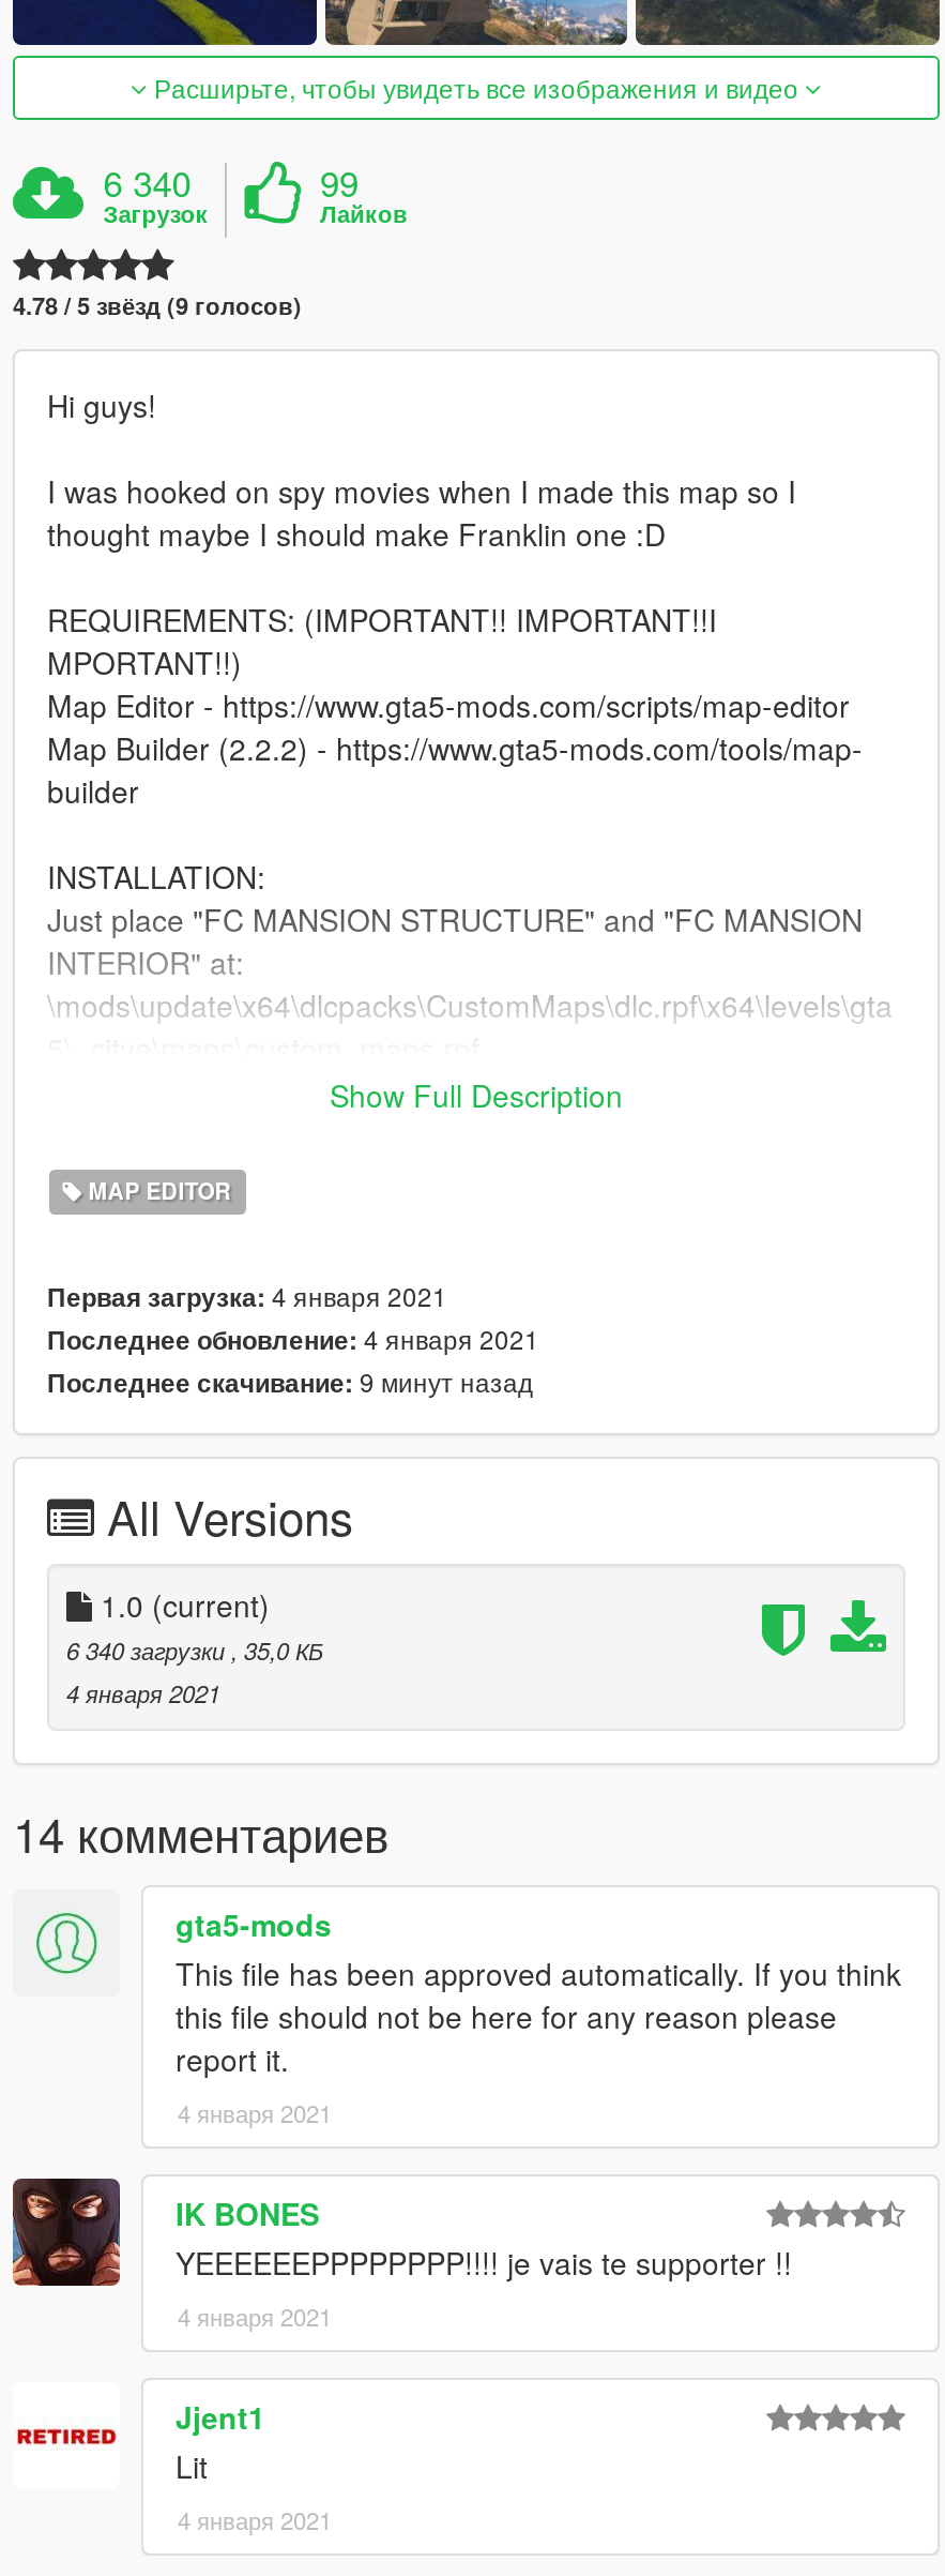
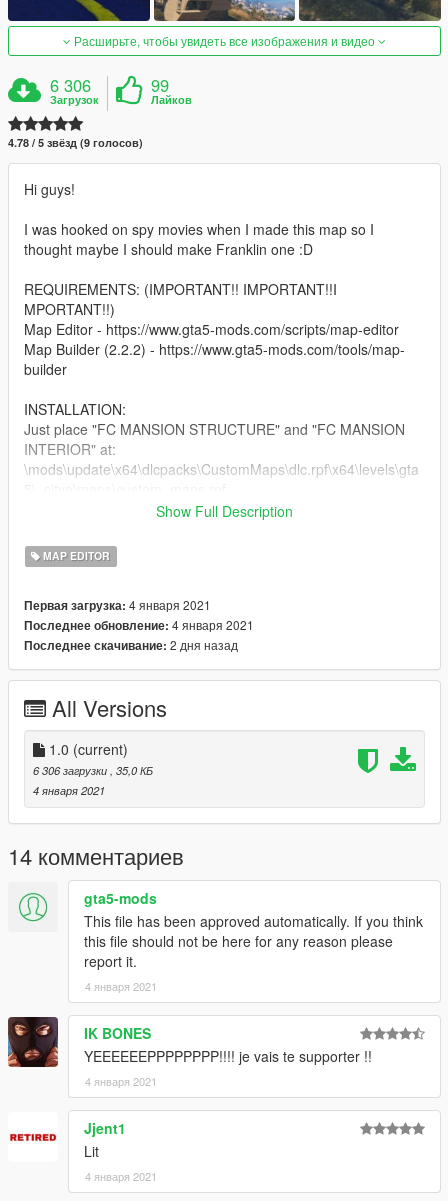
- 6 340
+ 6 306

- Последнее скачивание: 9 минут назад
+ Последнее скачивание: 2 дня назад

- 6 340 загрузки, 35,0 КБ
+ 6 306 загрузки, 35,0 КБ
